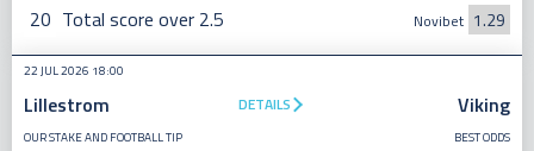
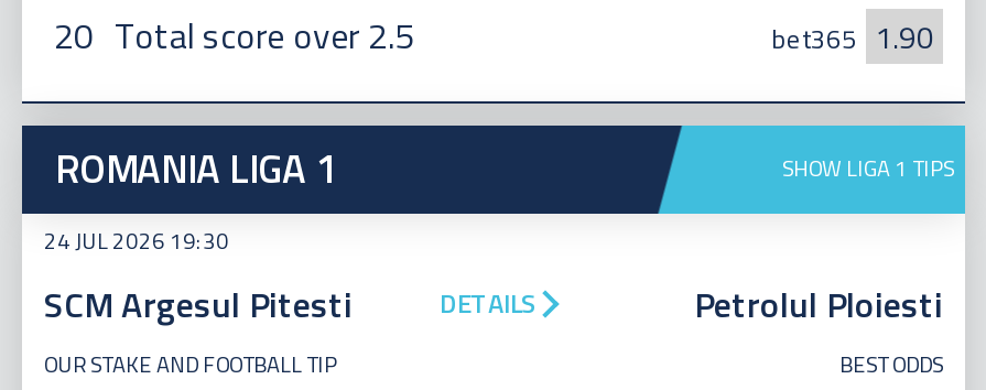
- Novibet 1.29
- 22 JUL 2026 18:00
- Lillestrom
+ bet365 1.90
+ ROMANIA LIGA 1
+ SHOW LIGA 1 TIPS
+ 24 JUL 2026 19:30
+ SCM Argesul Pitesti

- Viking
+ Petrolul Ploiesti
